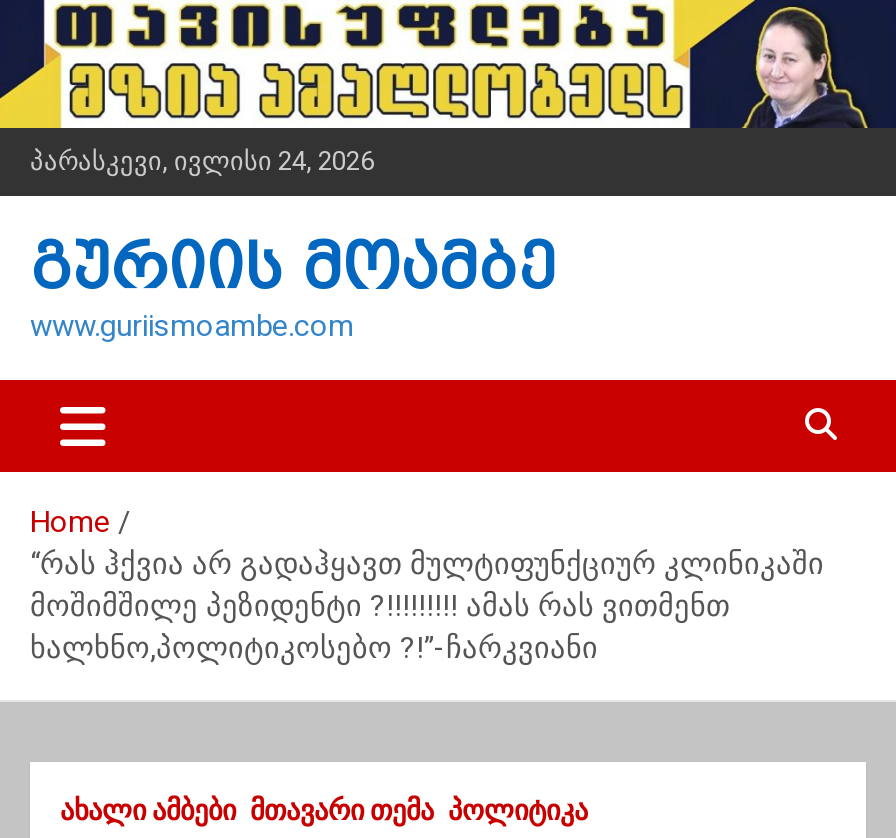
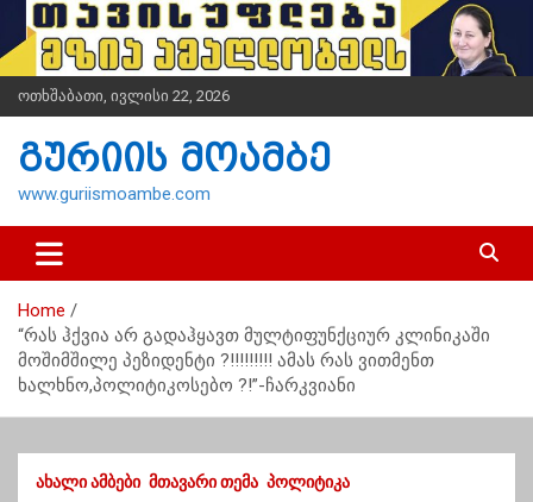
- პარასკევი, ივლისი 24, 2026
+ ოთხშაბათი, ივლისი 22, 2026
